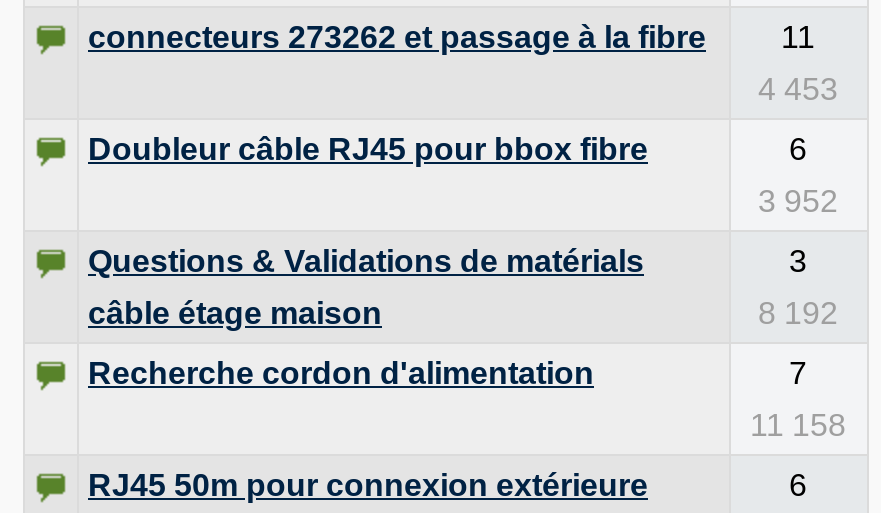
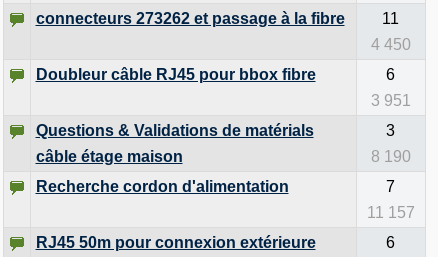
- 4 453
+ 4 450

- 3 952
+ 3 951

- 8 192
+ 8 190

- 11 158
+ 11 157
